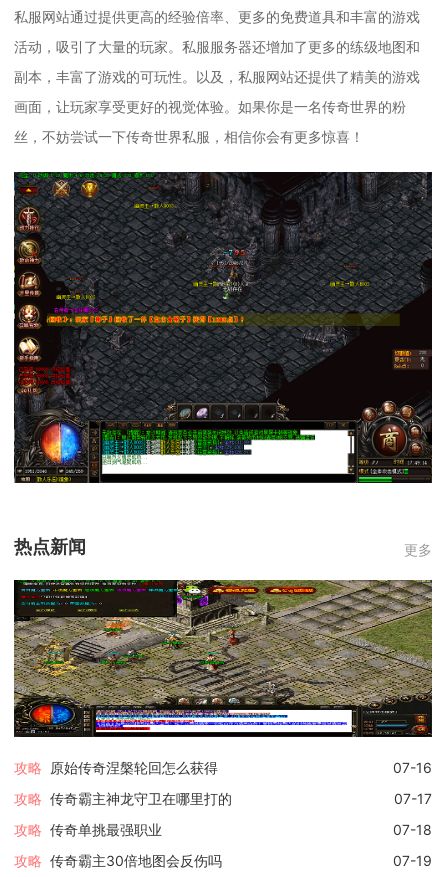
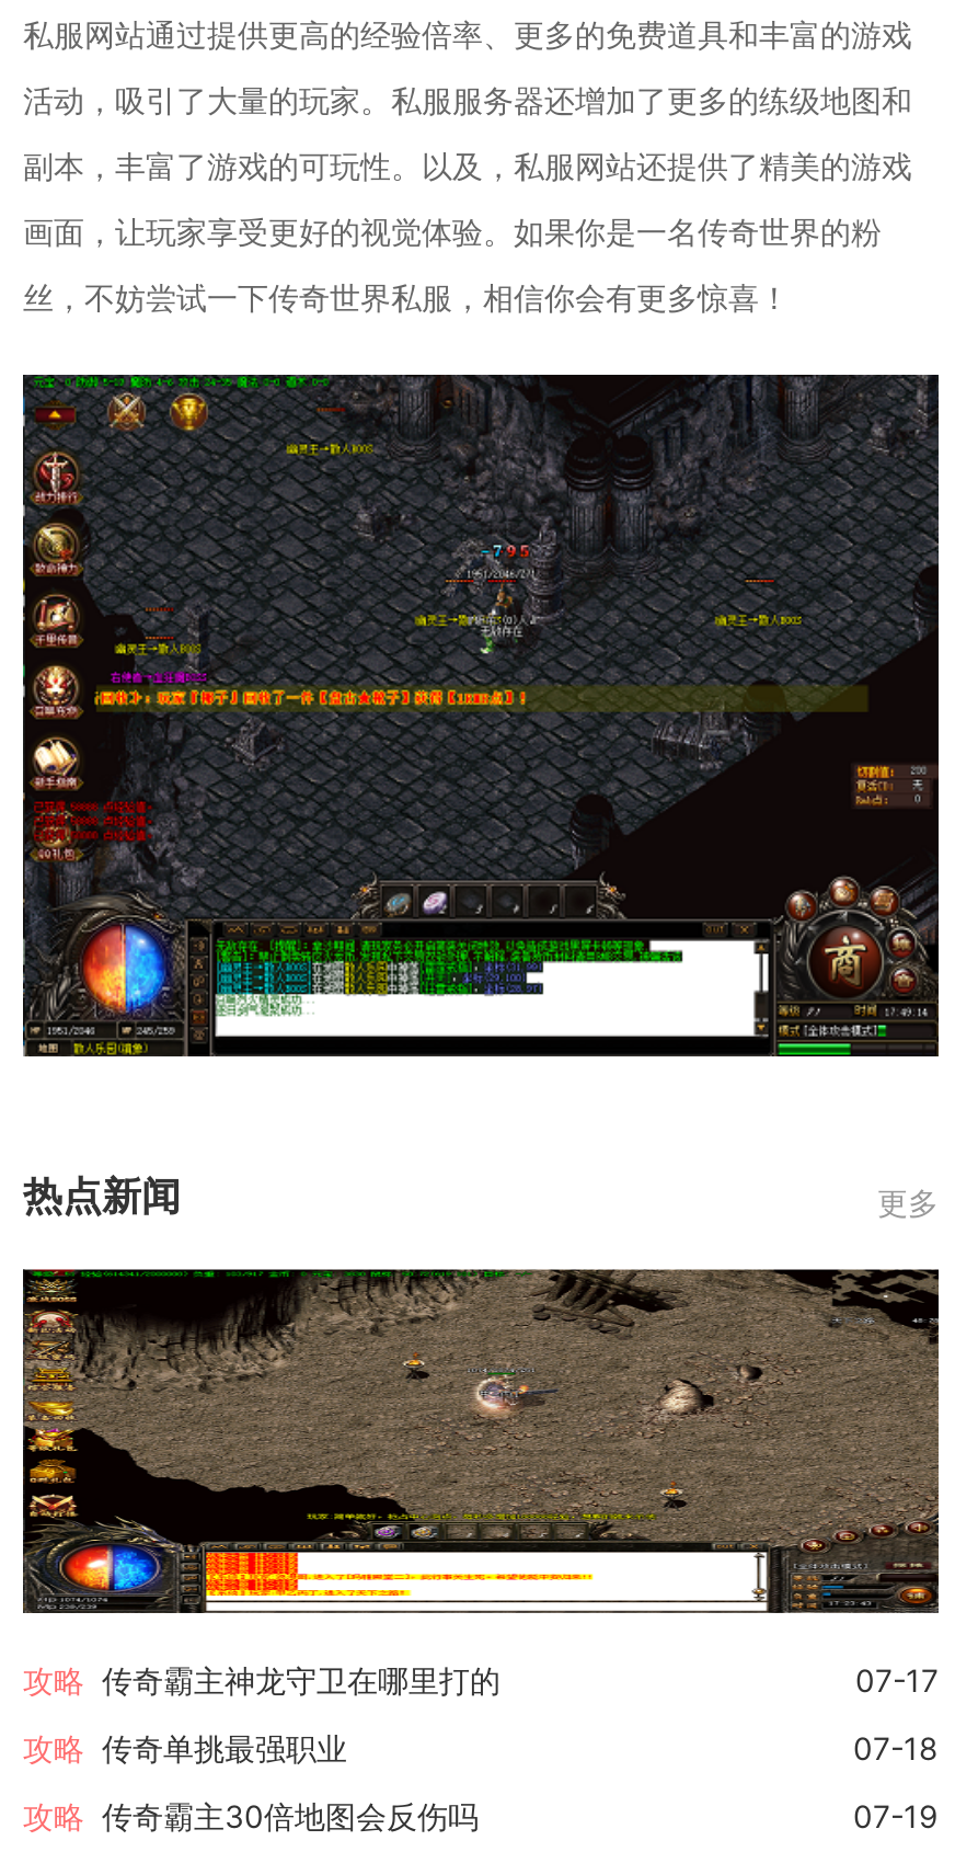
- [image]
+ [image]

- 攻略 原始传奇涅槃轮回怎么获得
- 07-16
